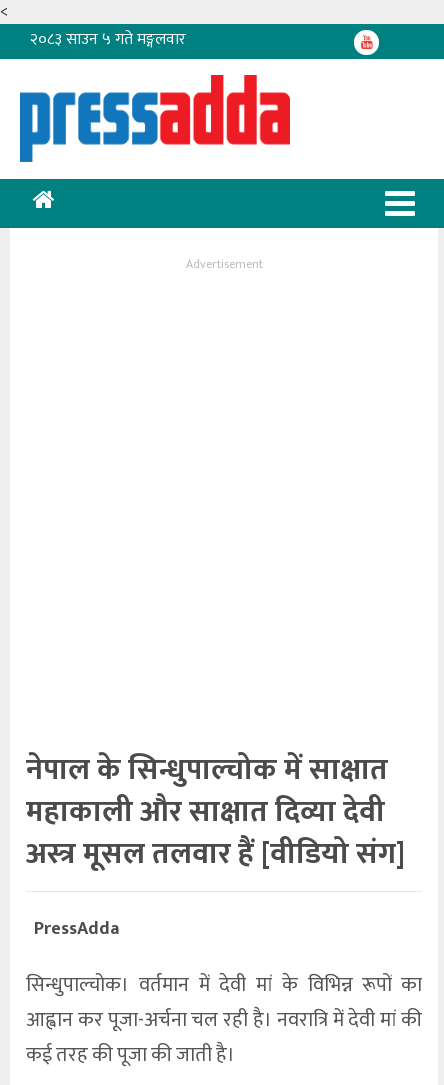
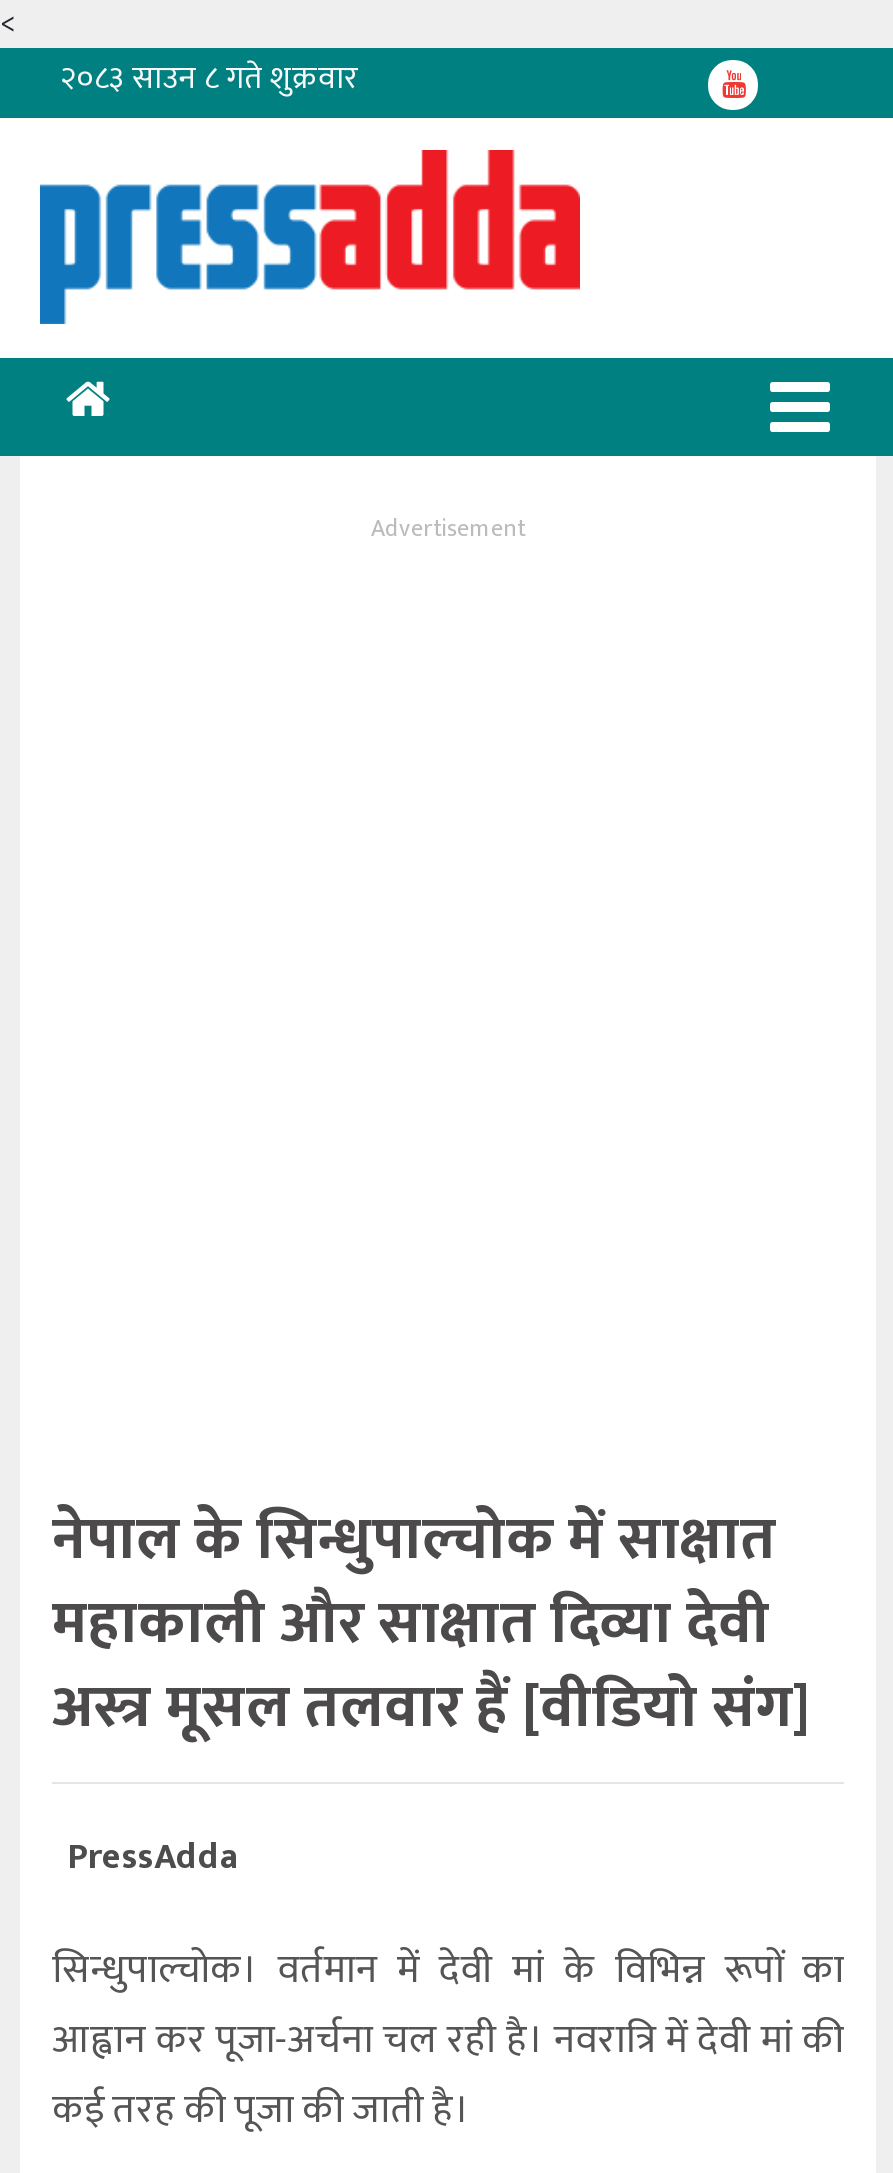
- २०८३ साउन ५ गते मङ्गलवार
+ २०८३ साउन ८ गते शुक्रवार
